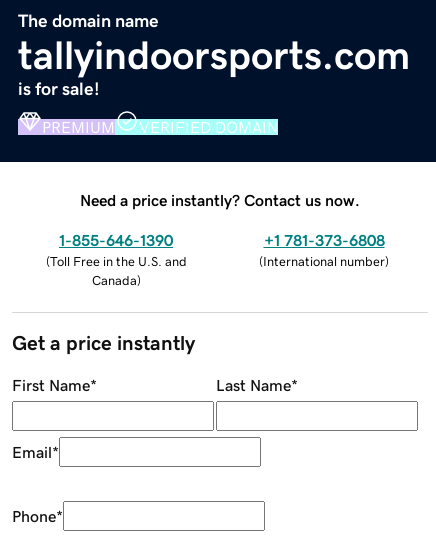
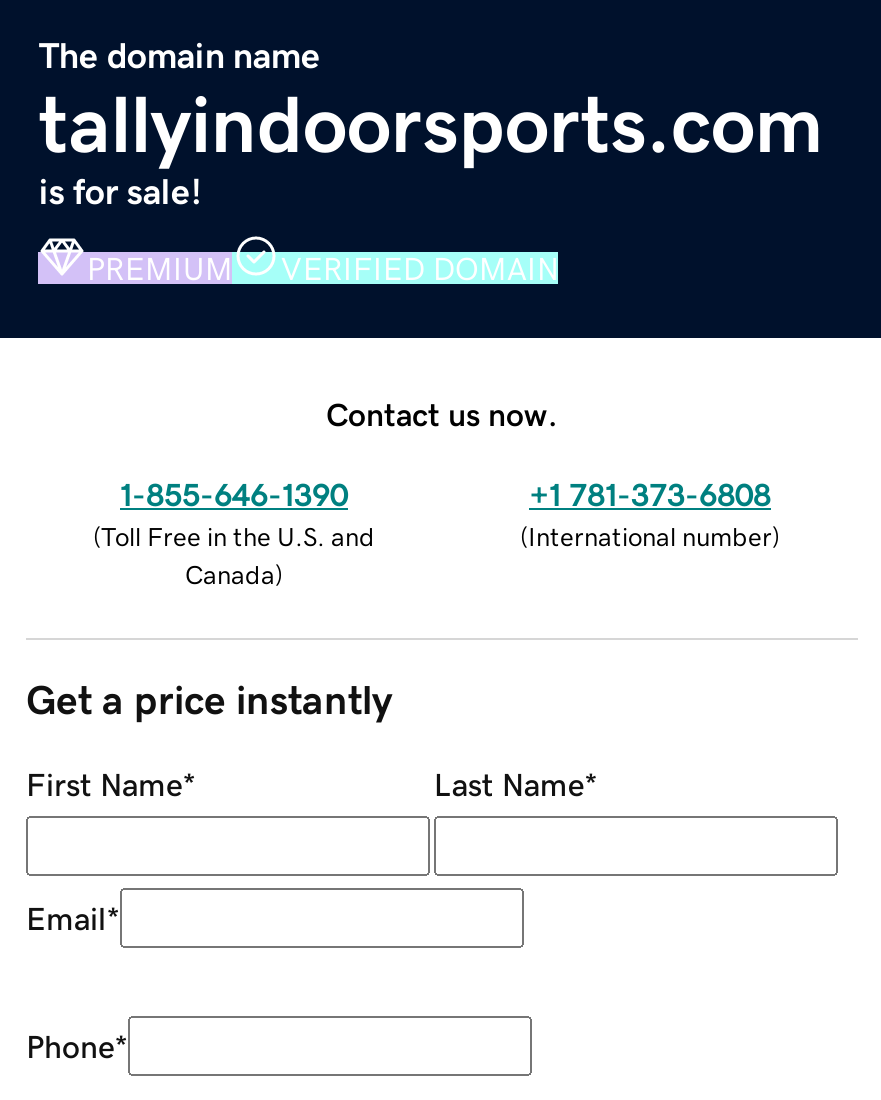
- Need a price instantly? Contact us now.
+ Contact us now.
